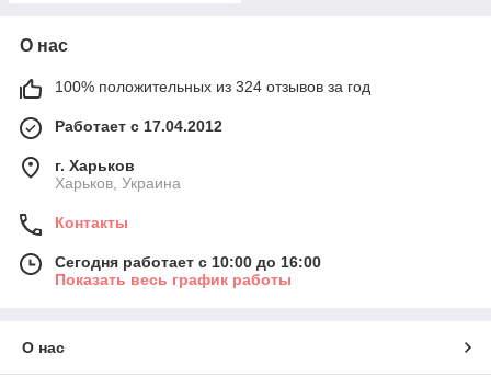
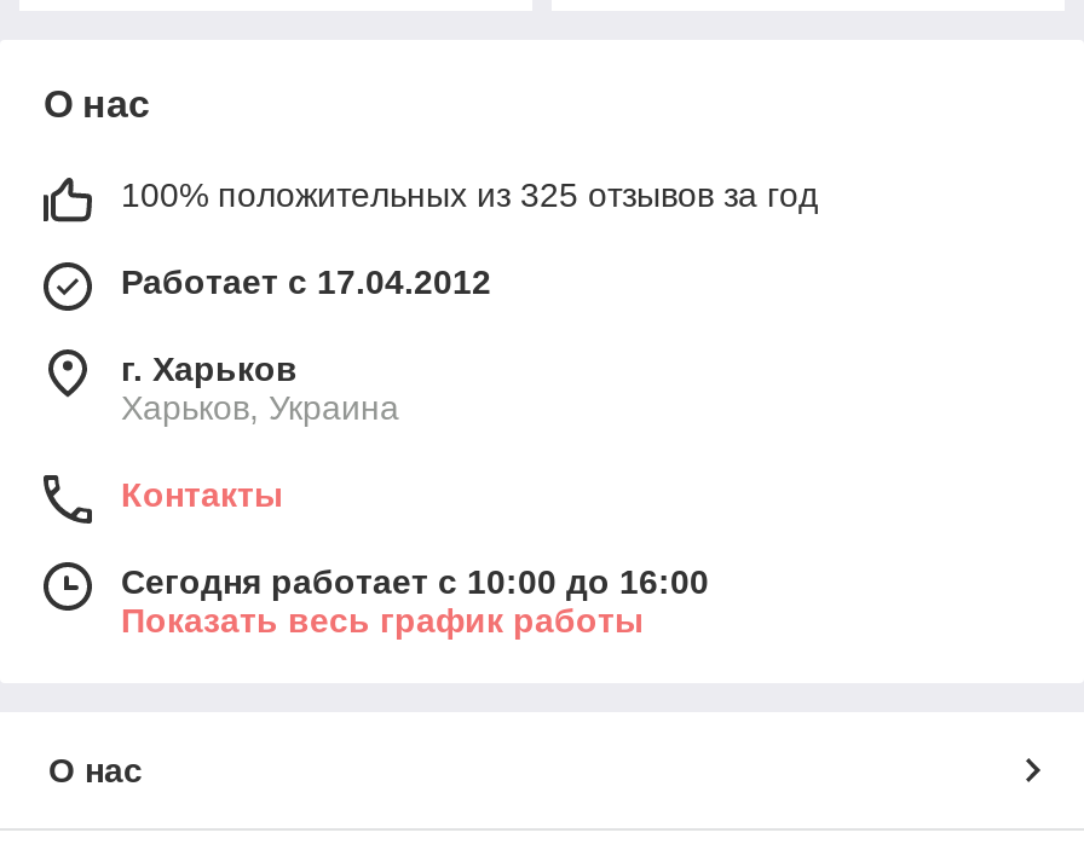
- 100% положительных из 324 отзывов за год
+ 100% положительных из 325 отзывов за год
